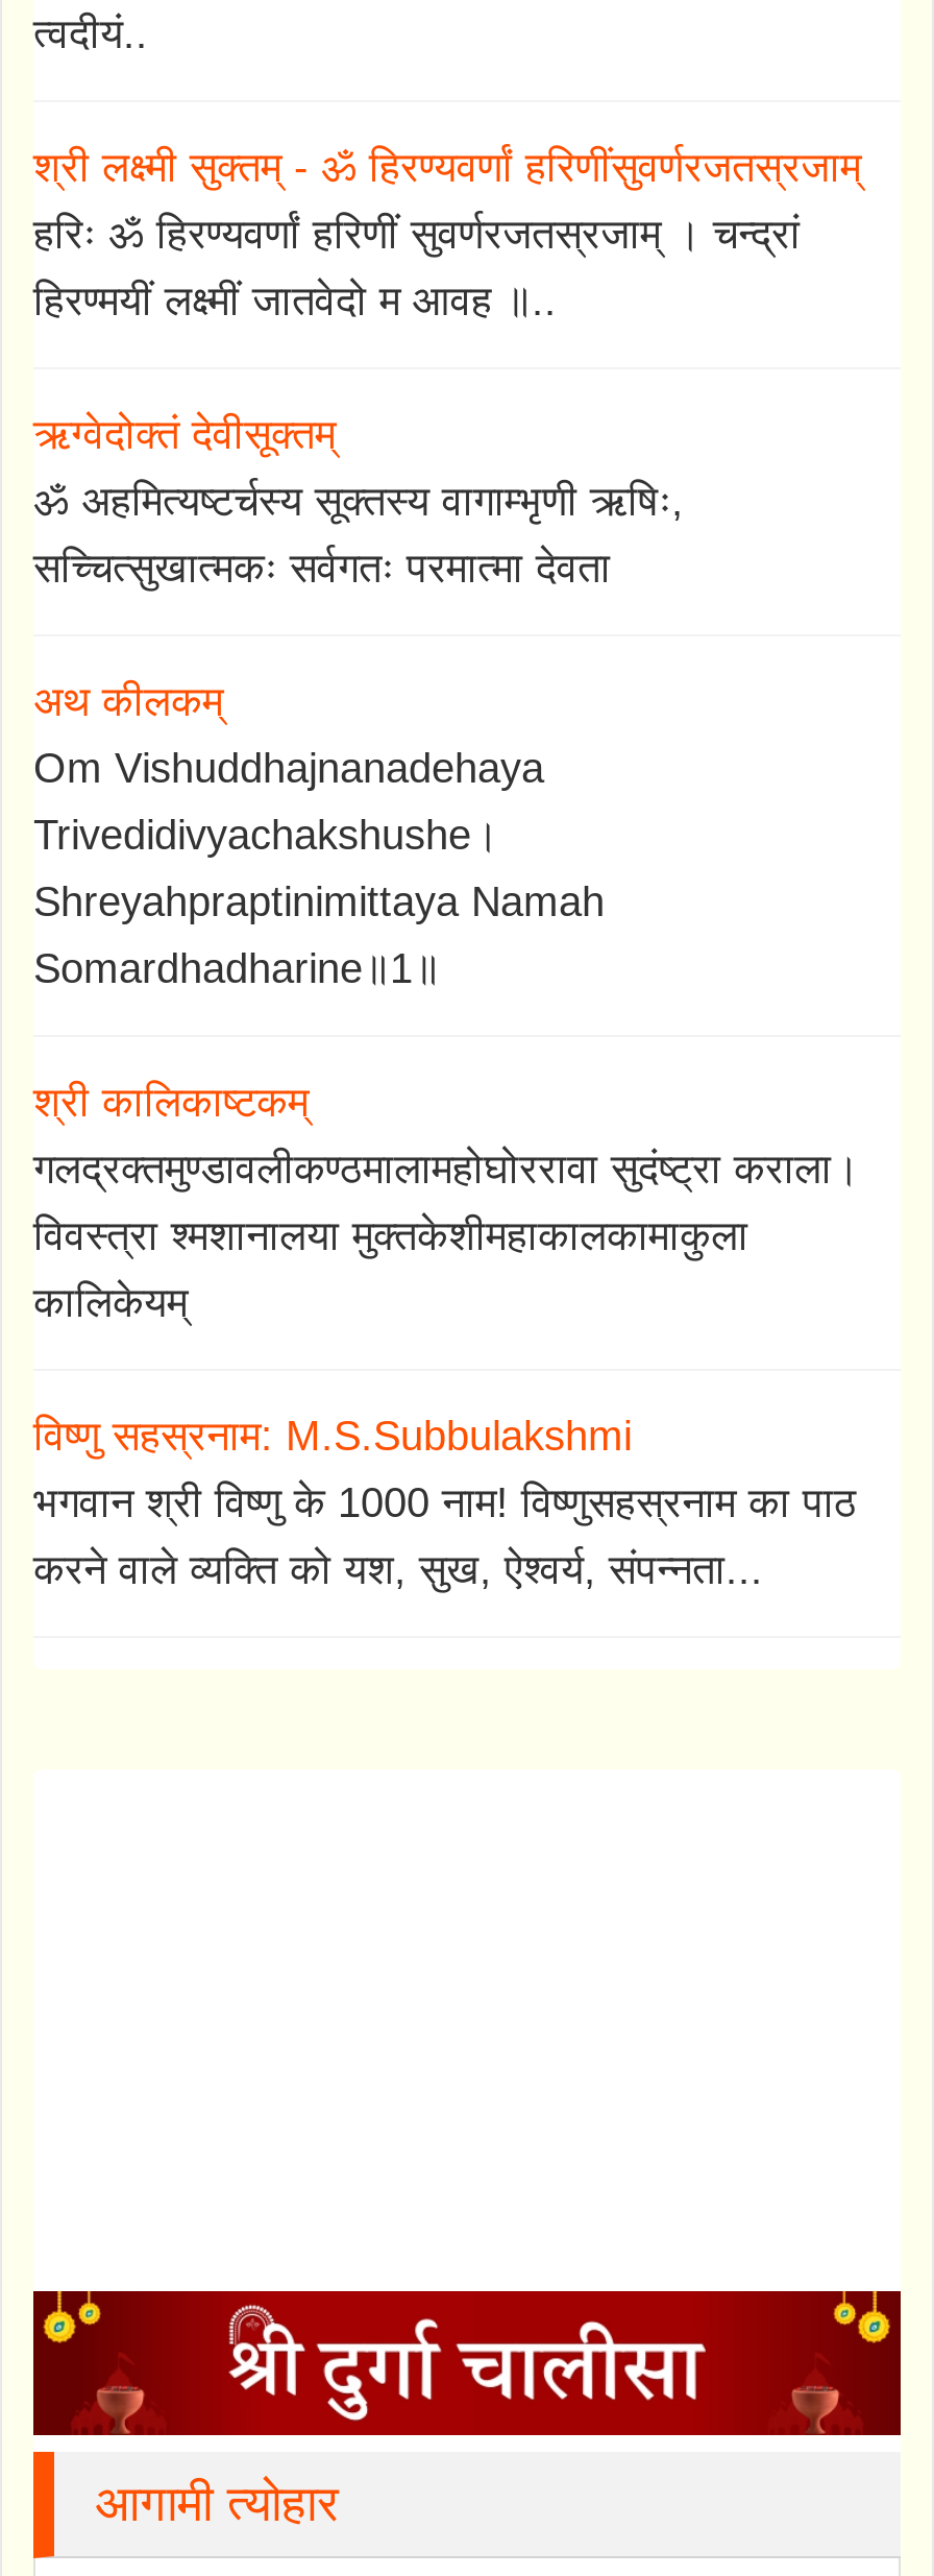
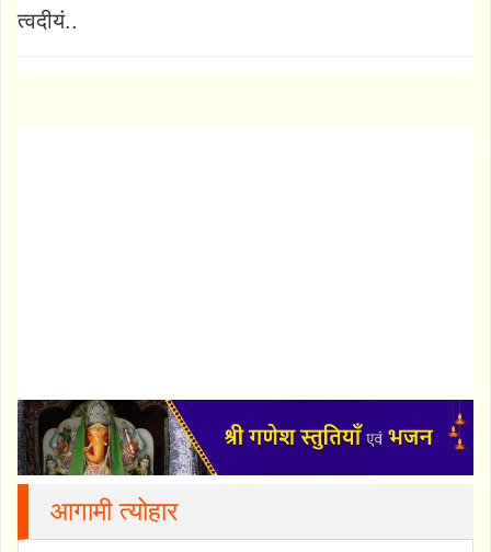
- श्री लक्ष्मी सुक्तम् - ॐ हिरण्यवर्णां हरिणींसुवर्णरजतस्रजाम्
- हरिः ॐ हिरण्यवर्णां हरिणीं सुवर्णरजतस्रजाम् । चन्द्रां
- हिरण्मयीं लक्ष्मीं जातवेदो म आवह ॥..
- ऋग्वेदोक्तं देवीसूक्तम्
- ॐ अहमित्यष्टर्चस्य सूक्तस्य वागाम्भृणी ऋषिः,
- सच्चित्सुखात्मकः सर्वगतः परमात्मा देवता
- अथ कीलकम्
- Om Vishuddhajnanadehaya
- Trivedidivyachakshushe।
- Shreyahpraptinimittaya Namah
- Somardhadharine॥1॥
- श्री कालिकाष्टकम्
- गलद्रक्तमुण्डावलीकण्ठमालामहोघोररावा सुदंष्ट्रा कराला।
- विवस्त्रा श्मशानालया मुक्तकेशीमहाकालकामाकुला
- कालिकेयम्
- विष्णु सहस्रनाम: M.S.Subbulakshmi
- भगवान श्री विष्णु के 1000 नाम! विष्णुसहस्रनाम का पाठ
- करने वाले व्यक्ति को यश, सुख, ऐश्वर्य, संपन्नता...

- [image]
+ [image]
